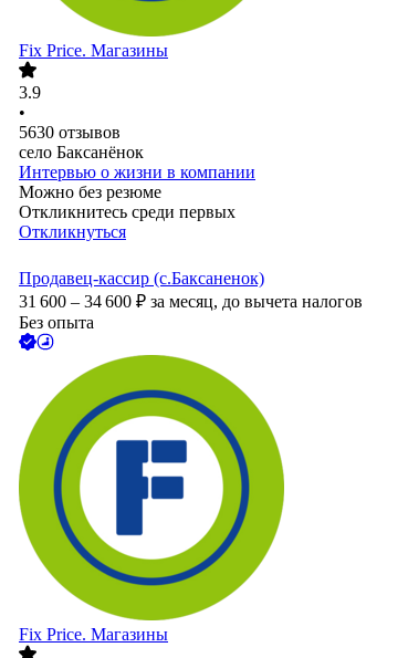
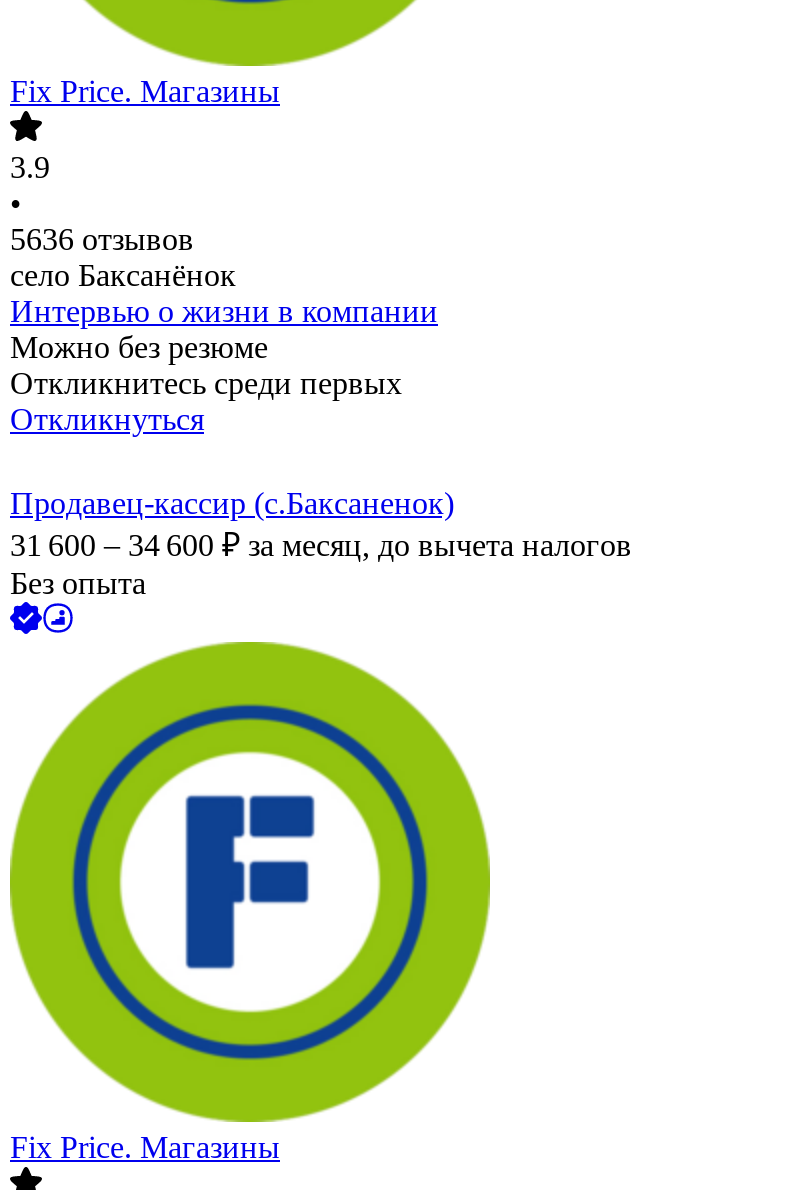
- 5630 отзывов
+ 5636 отзывов
